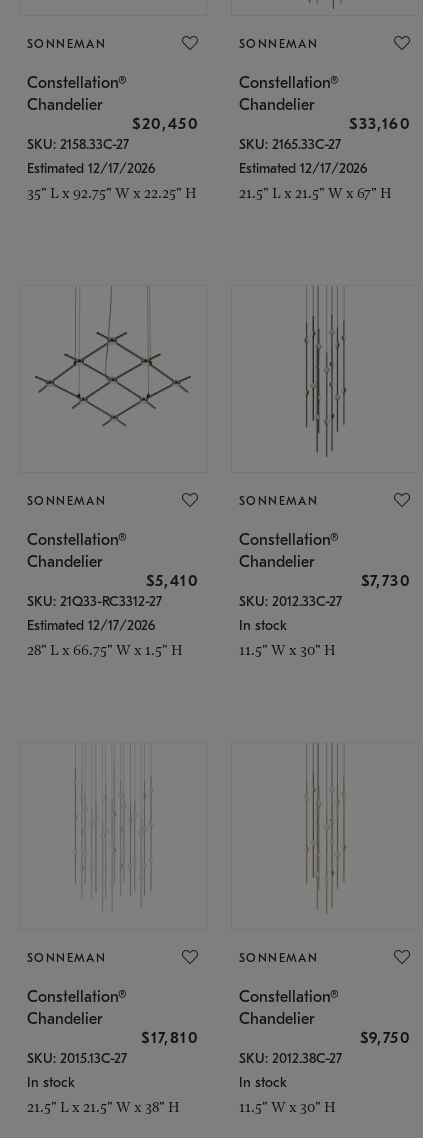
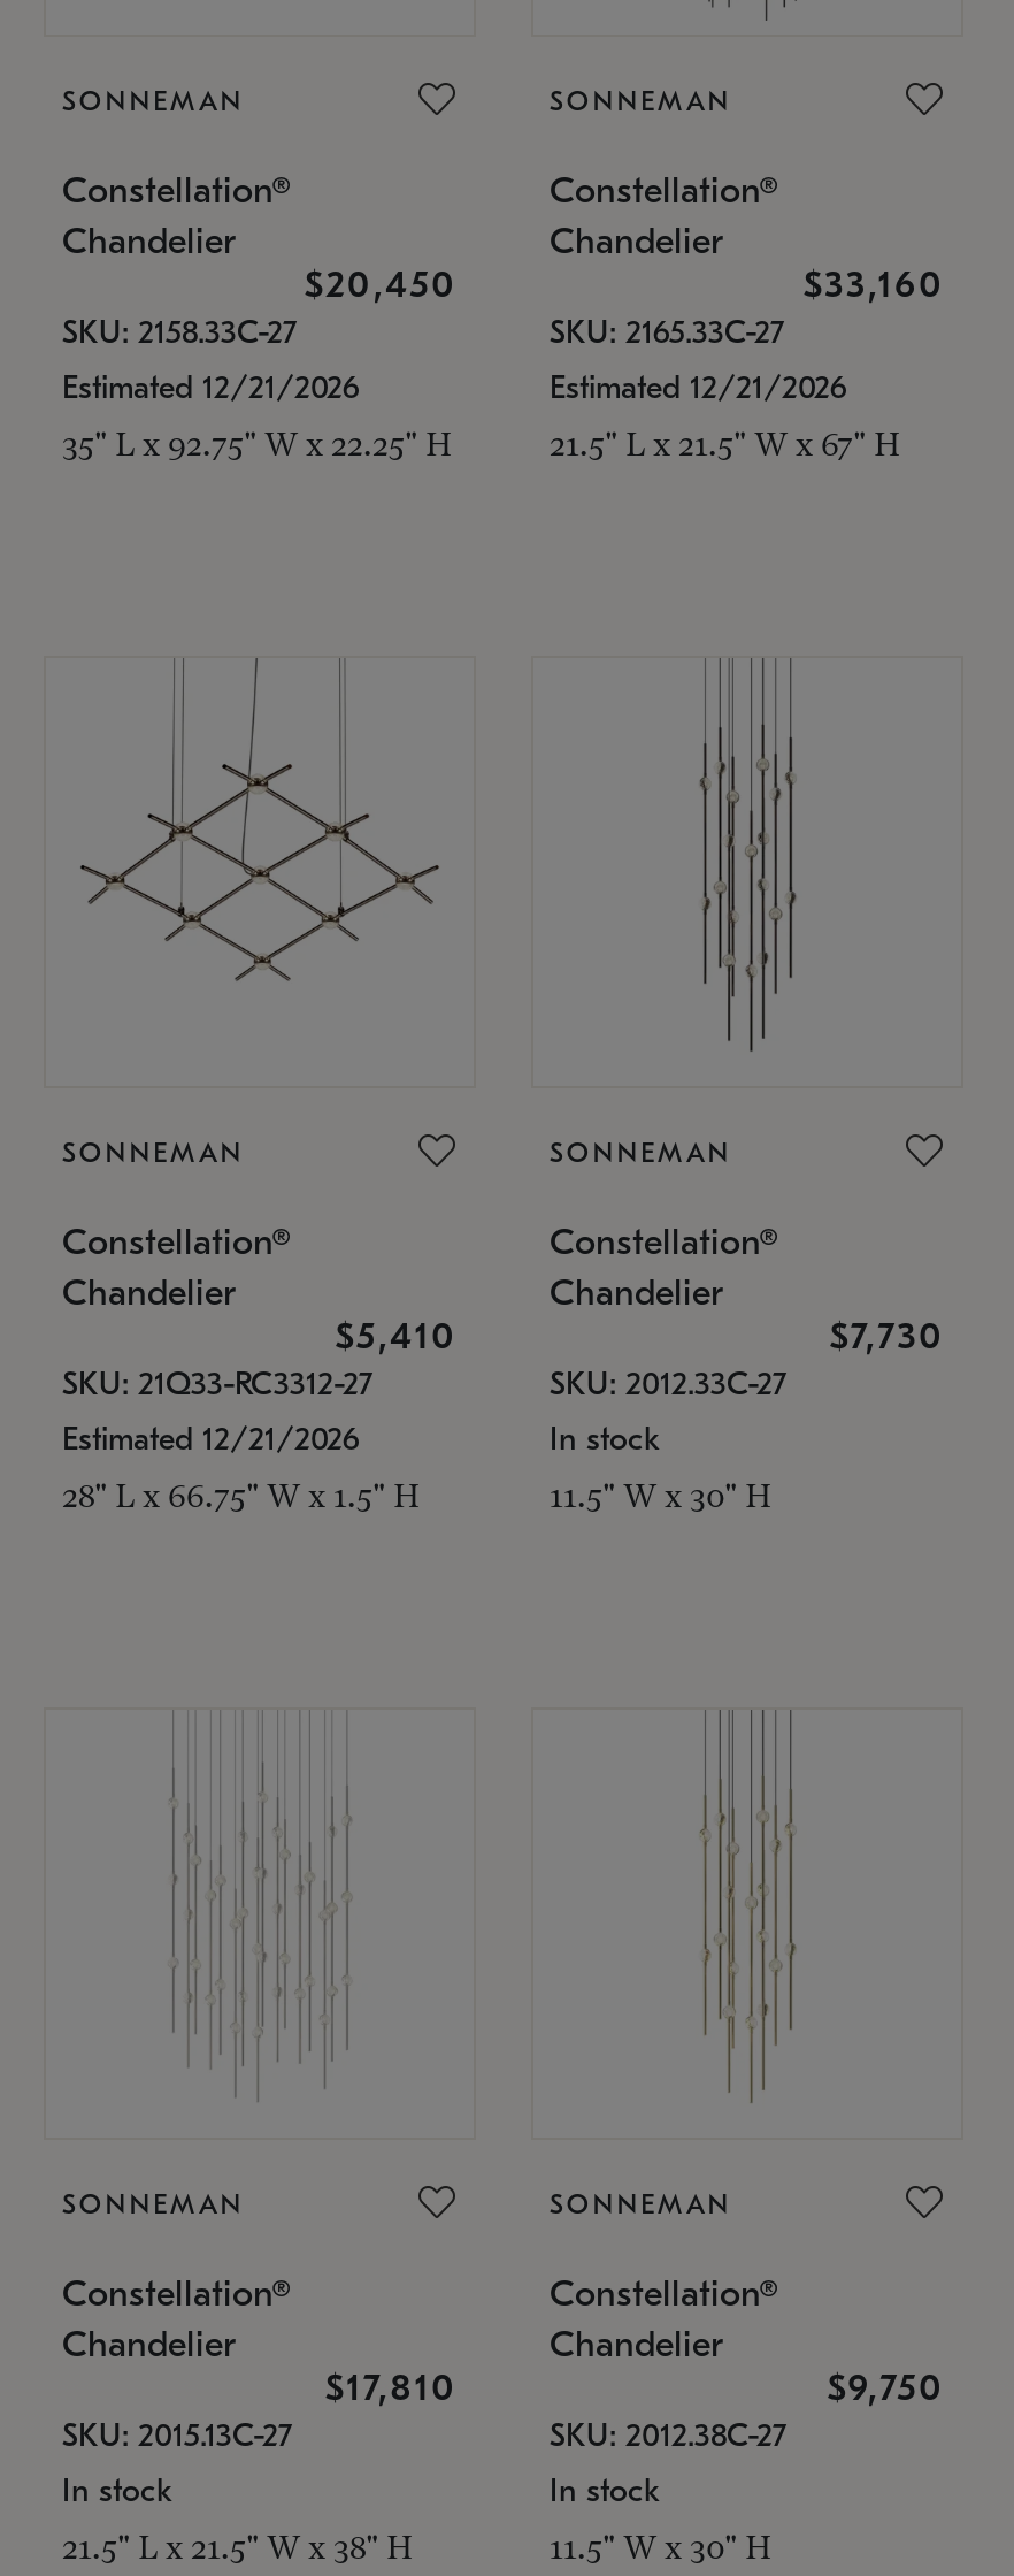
- Estimated 12/17/2026
+ Estimated 12/21/2026

- Estimated 12/17/2026
+ Estimated 12/21/2026

- Estimated 12/17/2026
+ Estimated 12/21/2026
